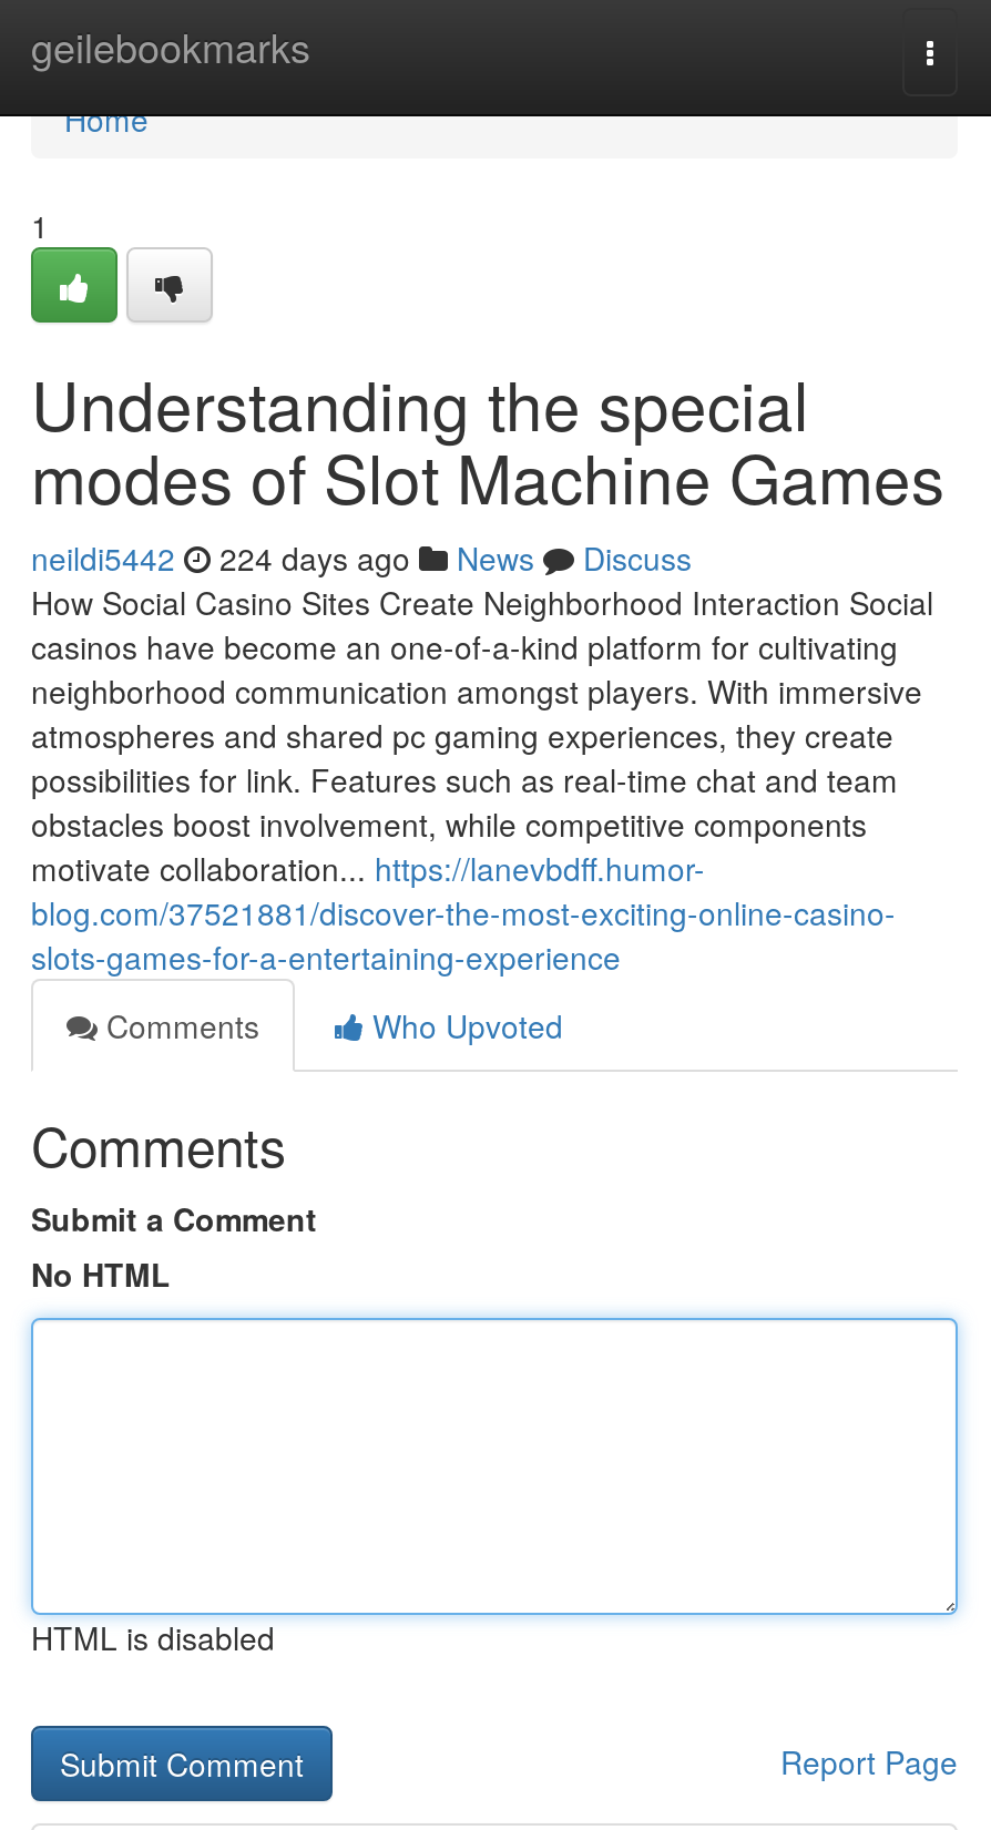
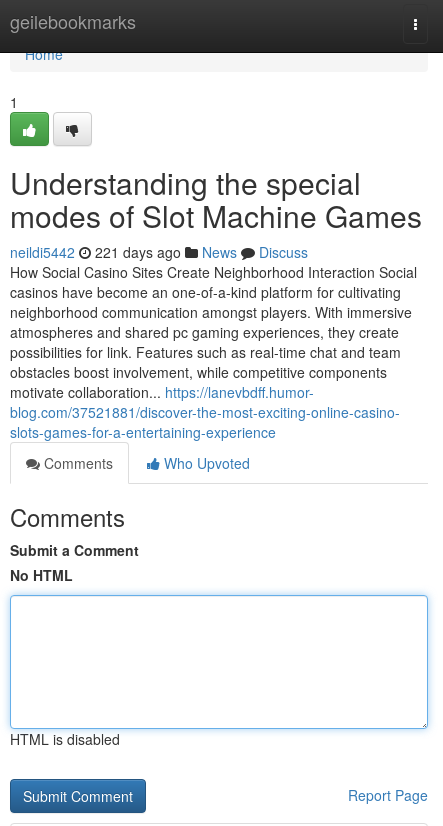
- neildi5442 224 days ago News Discuss
+ neildi5442 221 days ago News Discuss
